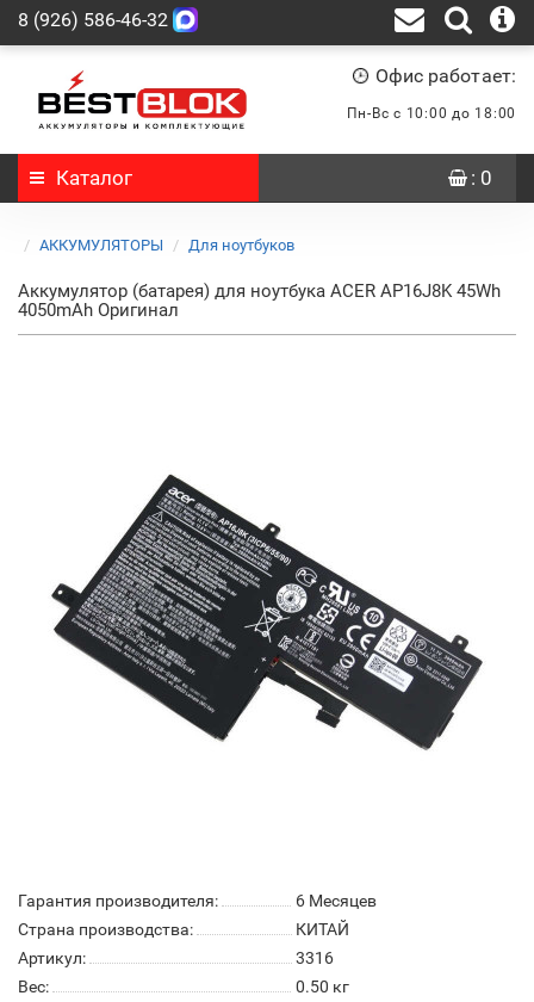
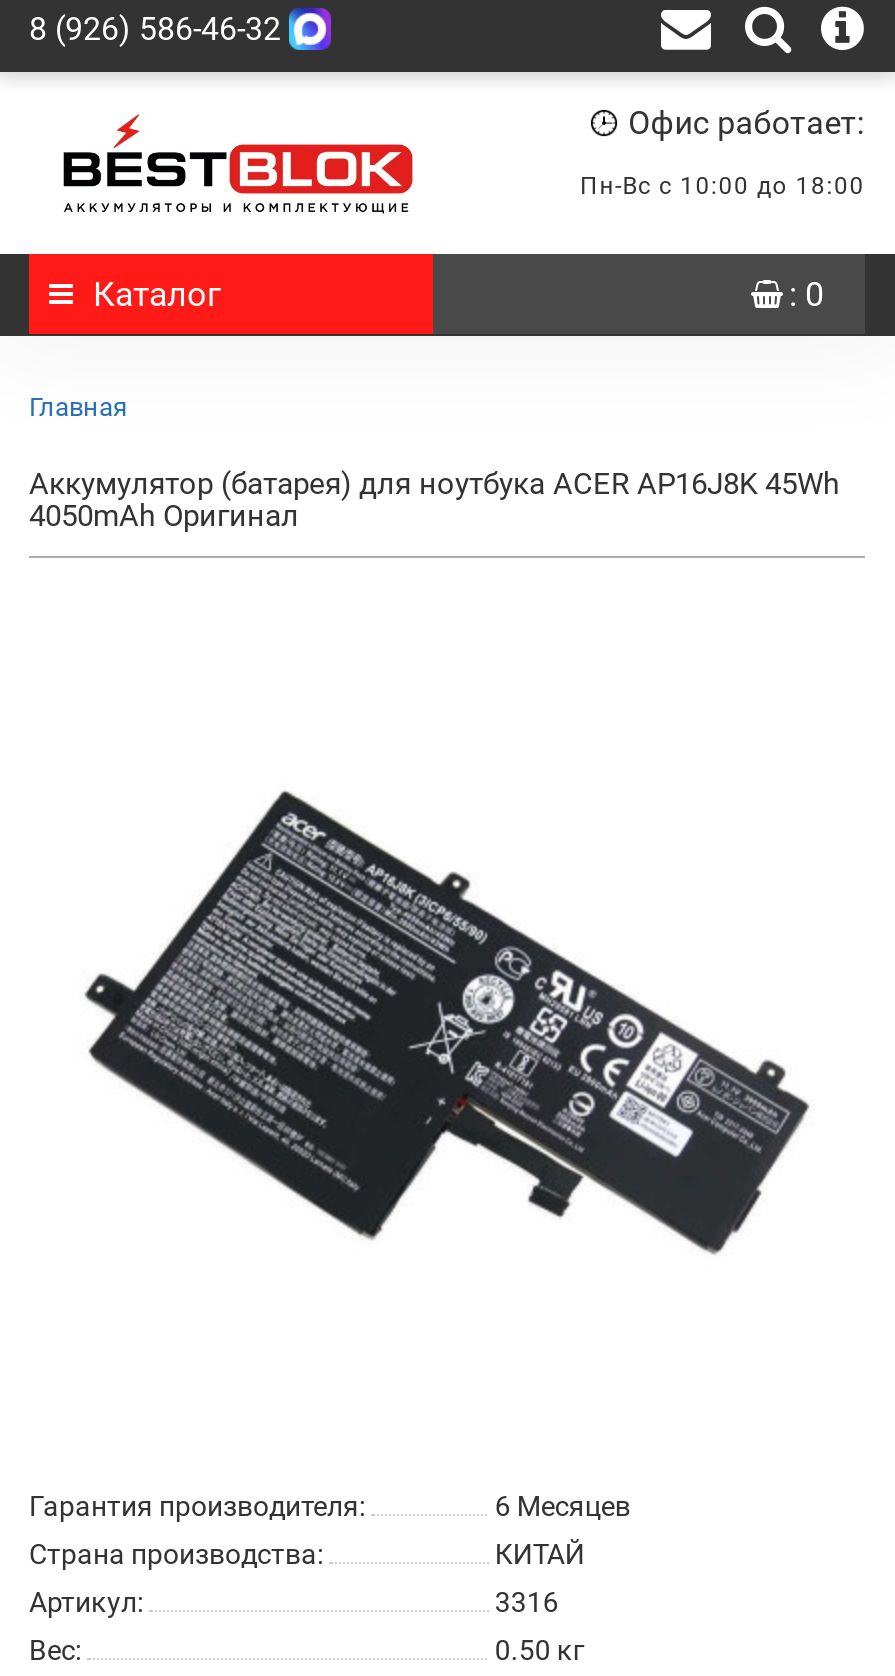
- АККУМУЛЯТОРЫ
- Для ноутбуков
+ Главная
